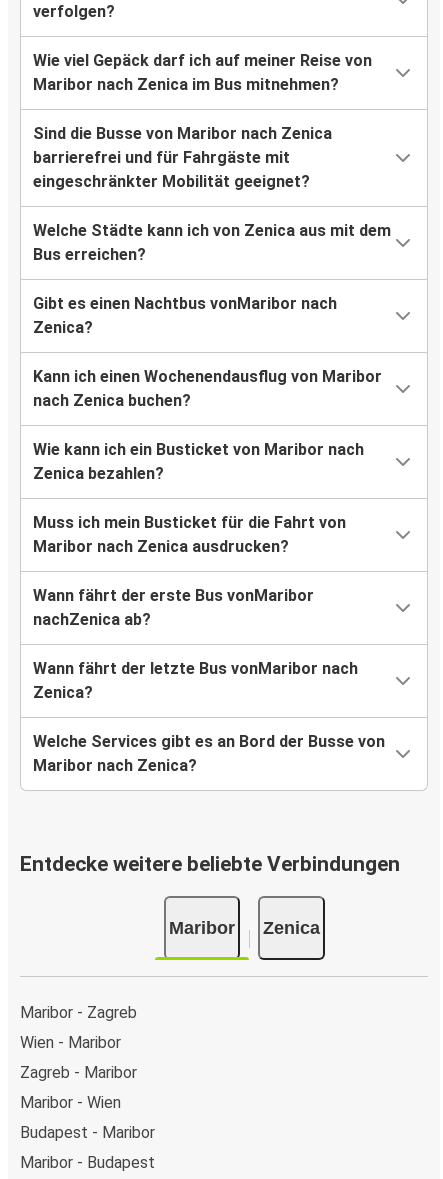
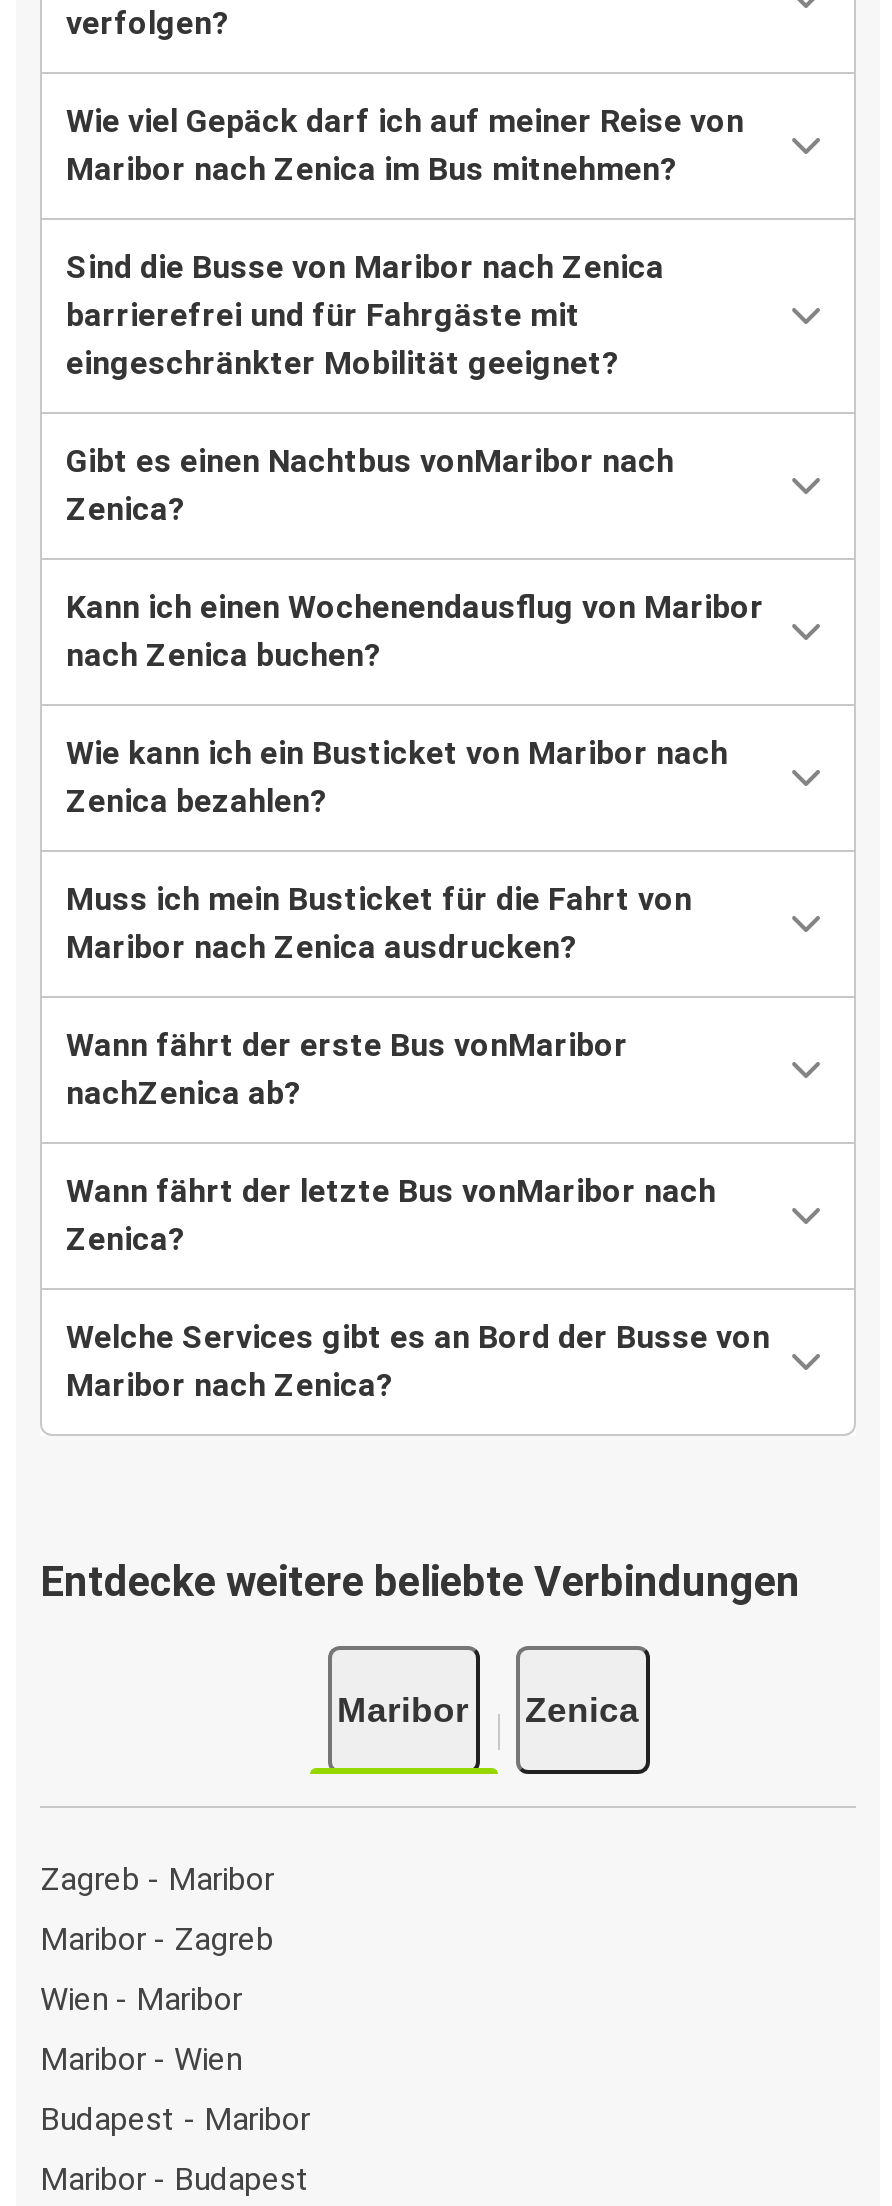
- Welche Städte kann ich von Zenica aus mit dem
- Bus erreichen?

moved up: Zagreb - Maribor
